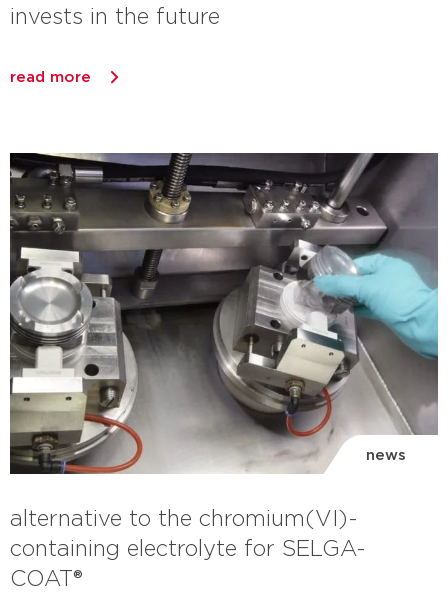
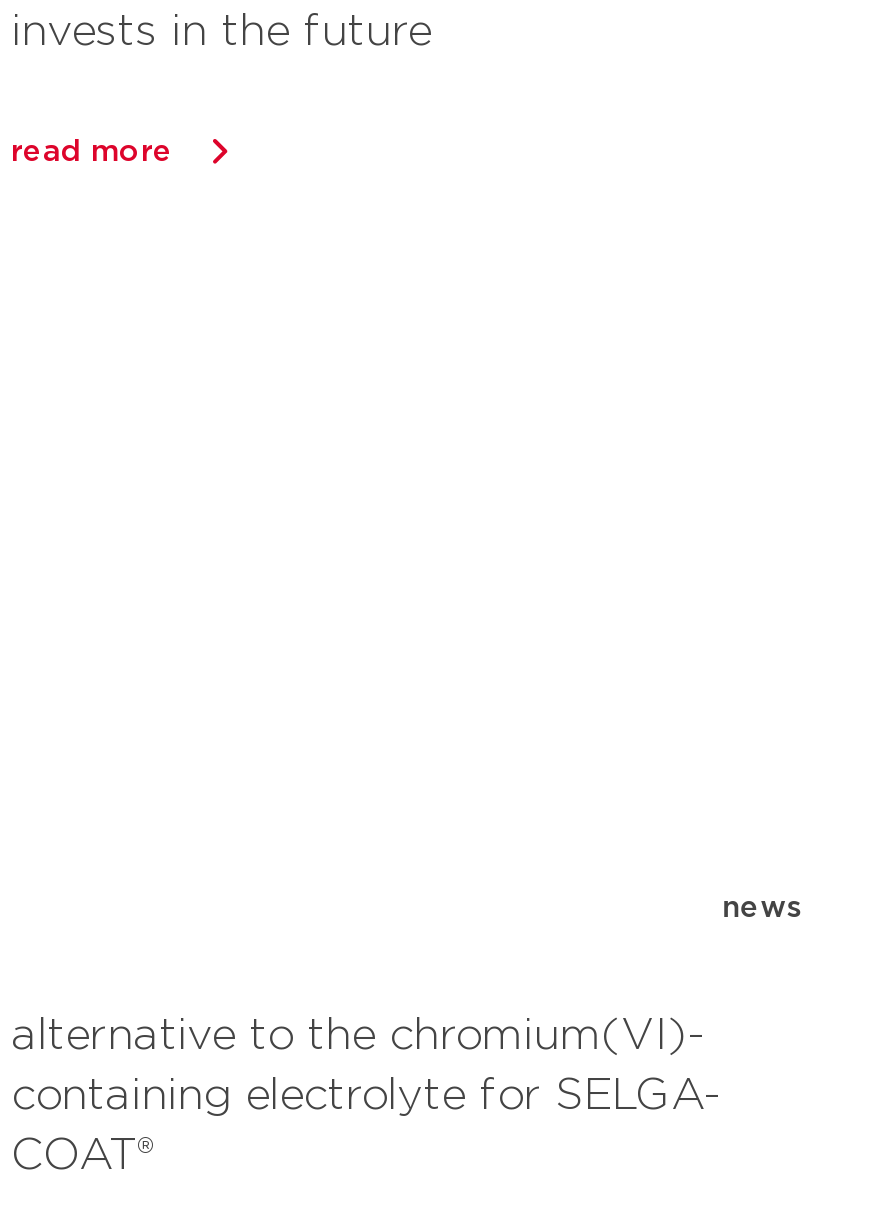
- [image]
